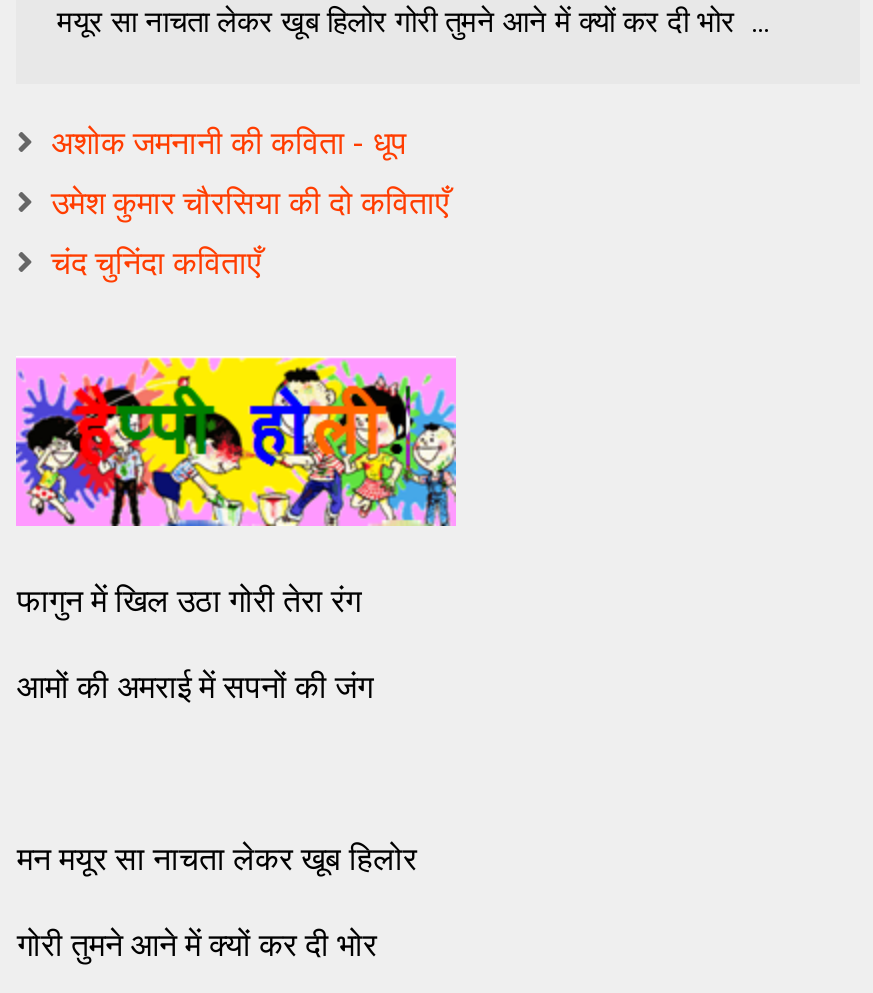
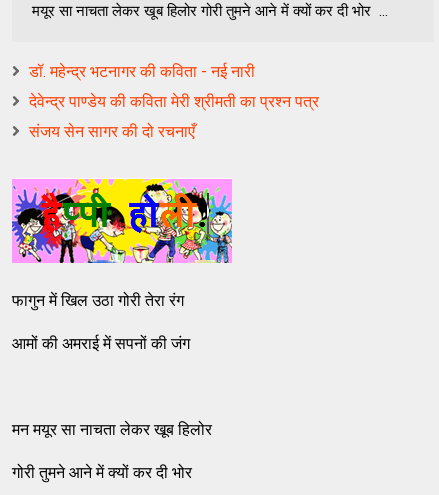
- अशोक जमनानी की कविता - धूप
+ डॉ. महेन्द्र भटनागर की कविता - नई नारी

- उमेश कुमार चौरसिया की दो कविताएँ
+ देवेन्द्र पाण्डेय की कविता मेरी श्रीमती का प्रश्न पत्र

- चंद चुनिंदा कविताएँ
+ संजय सेन सागर की दो रचनाएँ
